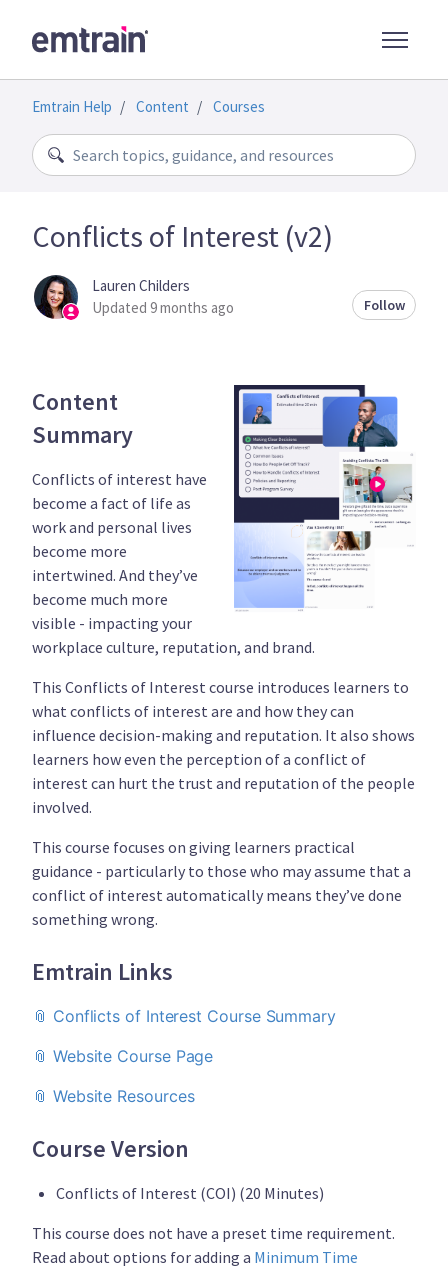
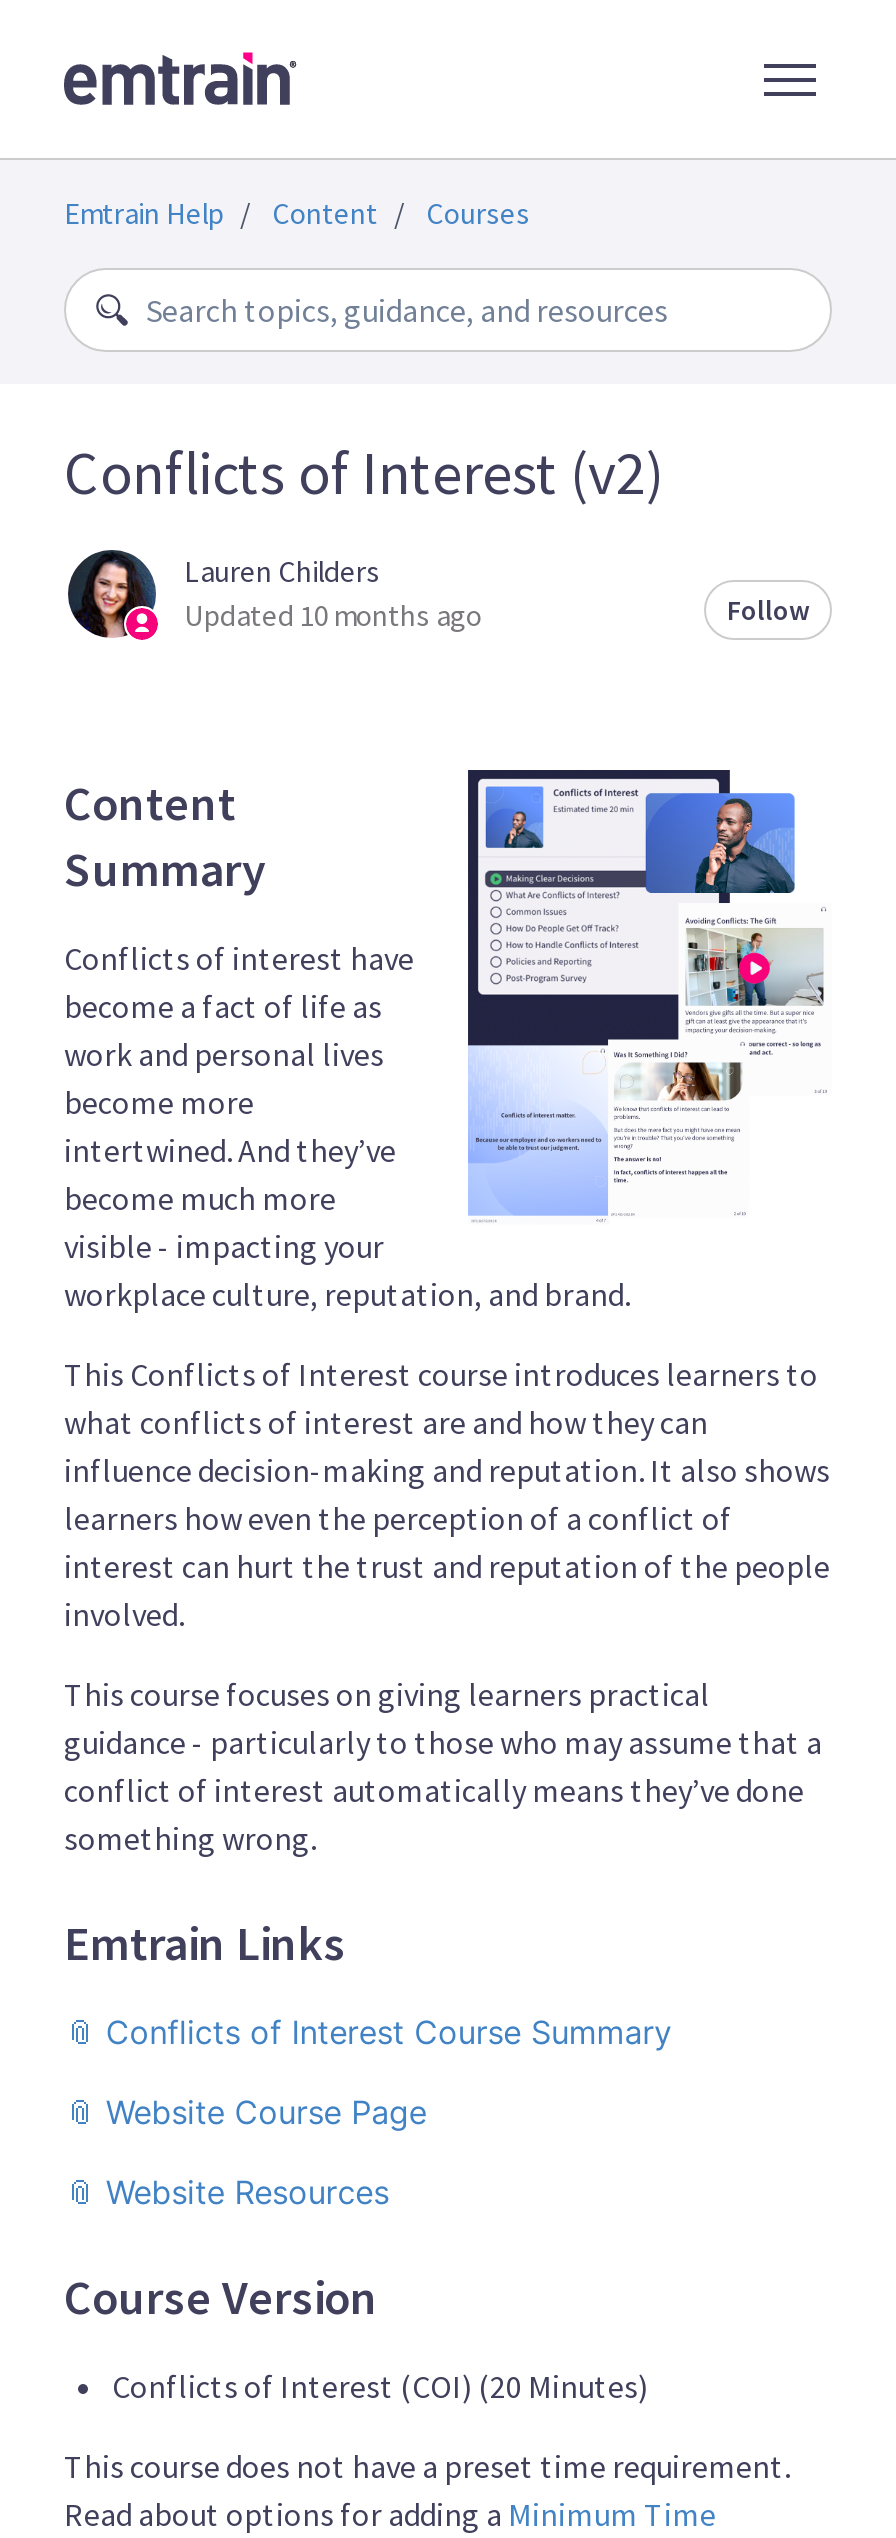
- Updated 9 months ago
+ Updated 10 months ago
